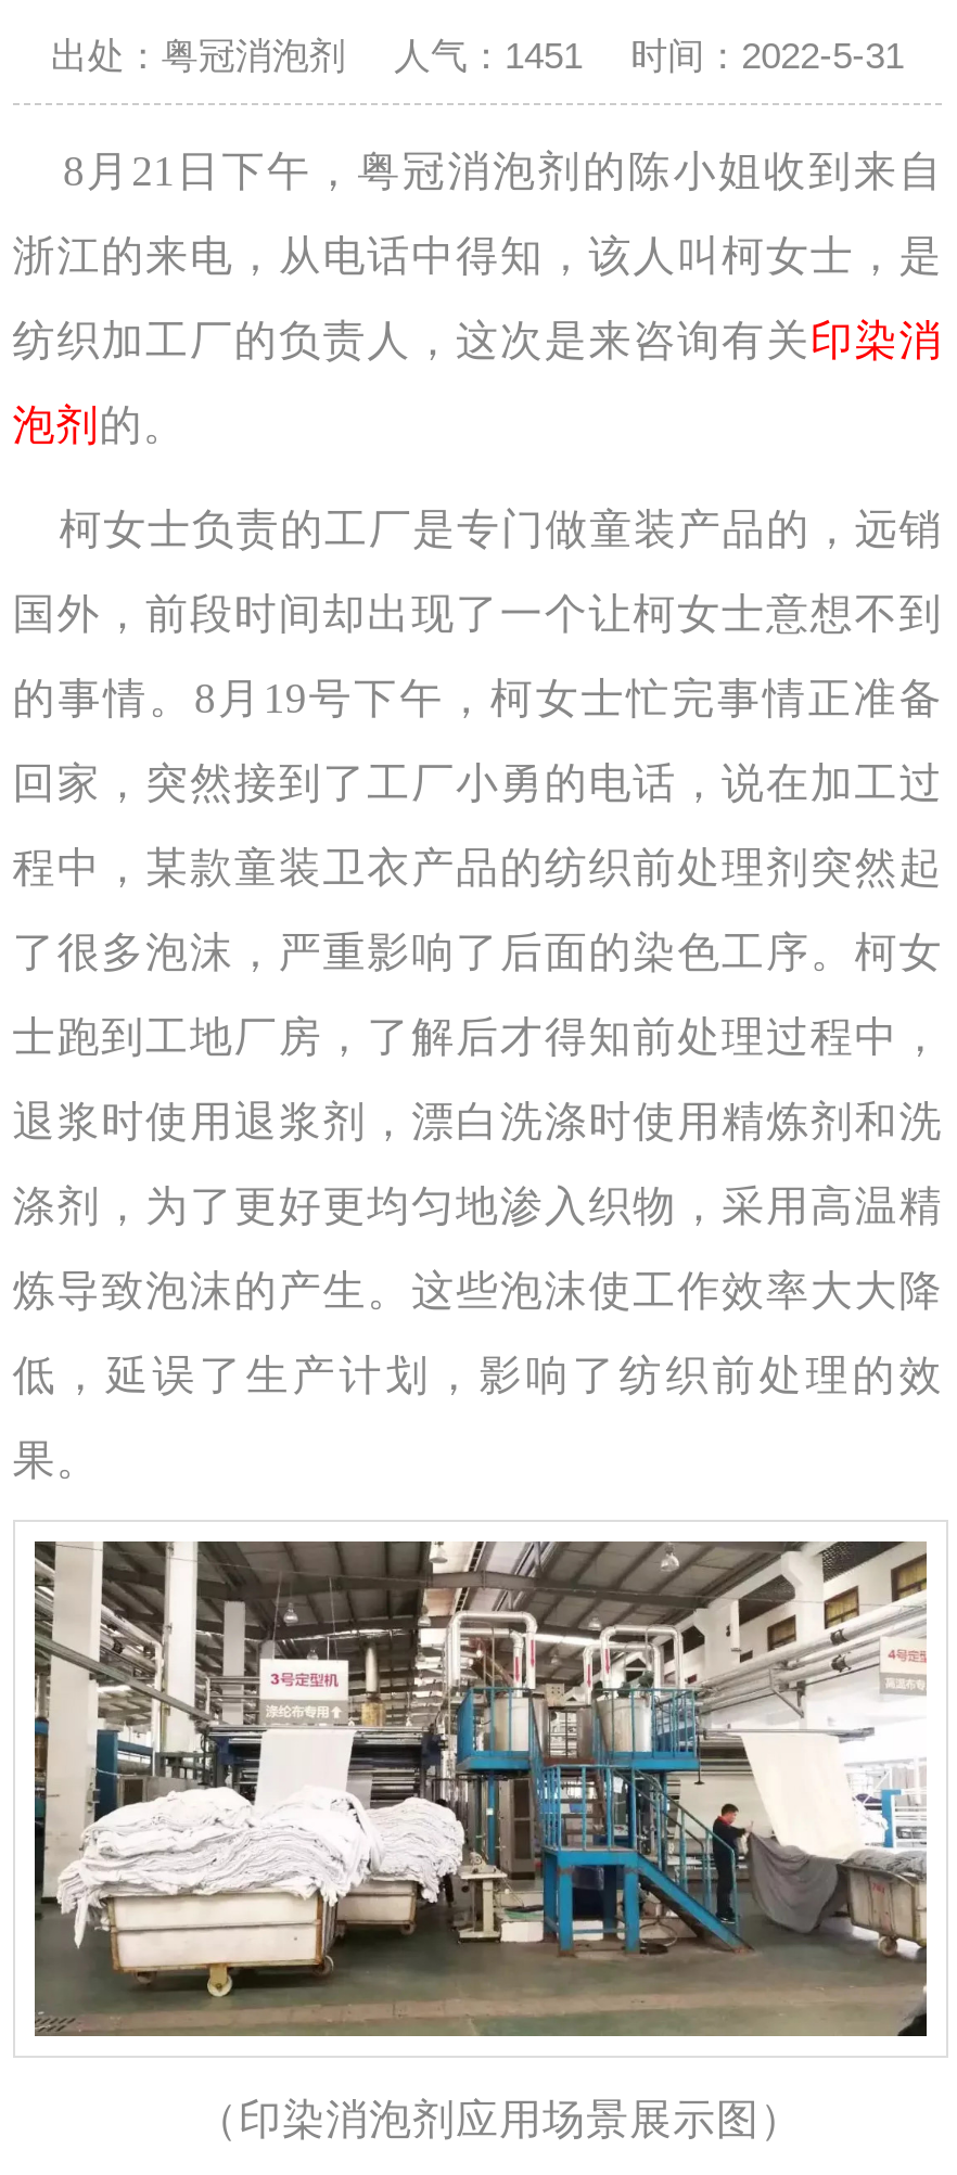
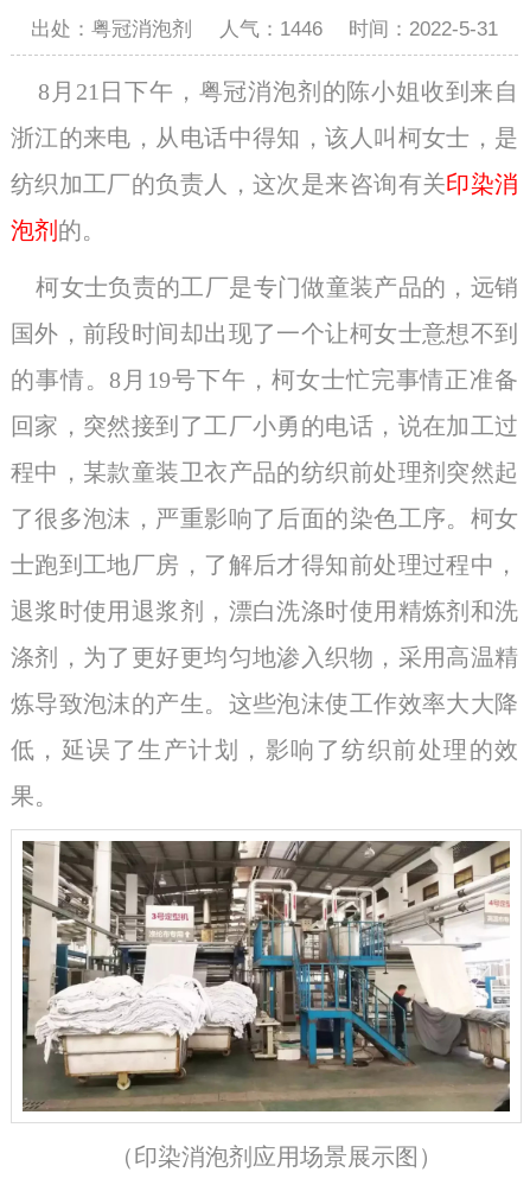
- 出处：粤冠消泡剂 人气：1451 时间：2022-5-31
+ 出处：粤冠消泡剂 人气：1446 时间：2022-5-31
